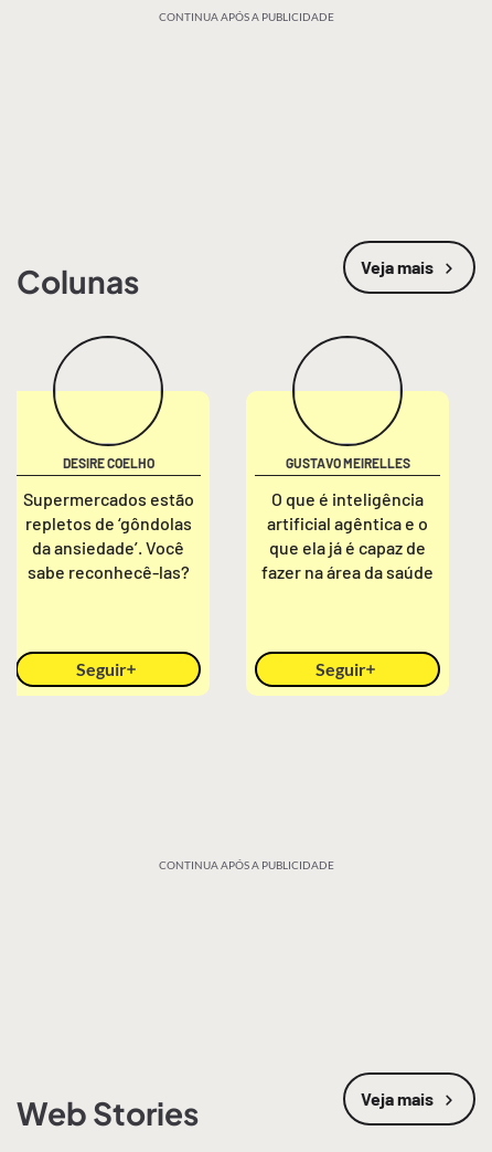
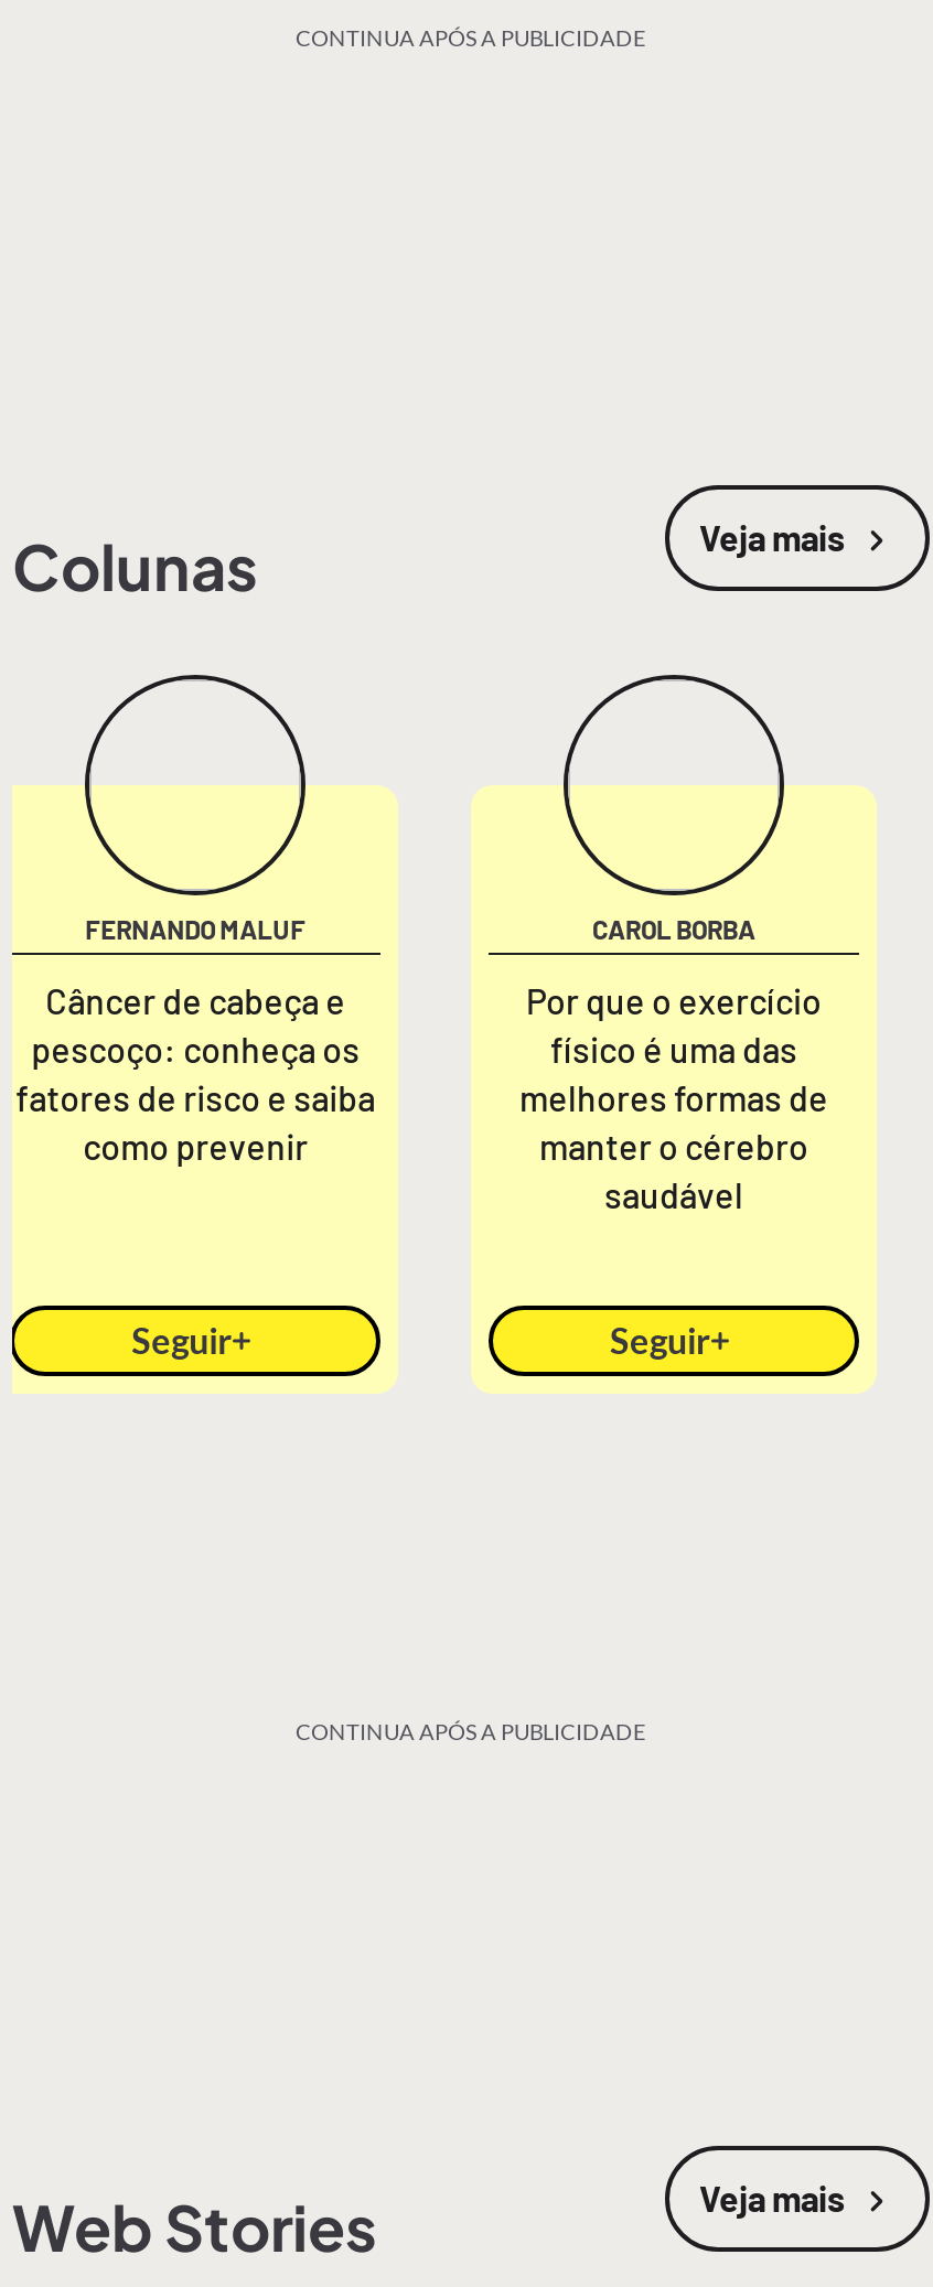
- DESIRE COELHO
+ FERNANDO MALUF

- GUSTAVO MEIRELLES
+ CAROL BORBA

- Supermercados estão
- repletos de ‘gôndolas
- da ansiedade’. Você
- sabe reconhecê-las?
+ Câncer de cabeça e
+ pescoço: conheça os
+ fatores de risco e saiba
+ como prevenir

- O que é inteligência
- artificial agêntica e o
- que ela já é capaz de
- fazer na área da saúde
+ Por que o exercício
+ físico é uma das
+ melhores formas de
+ manter o cérebro
+ saudável
